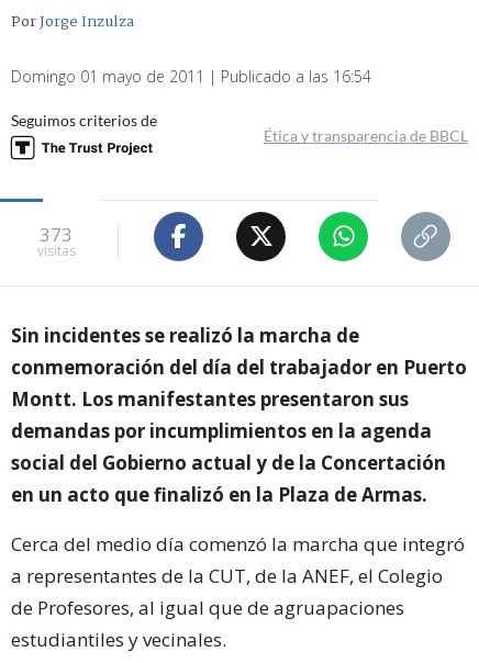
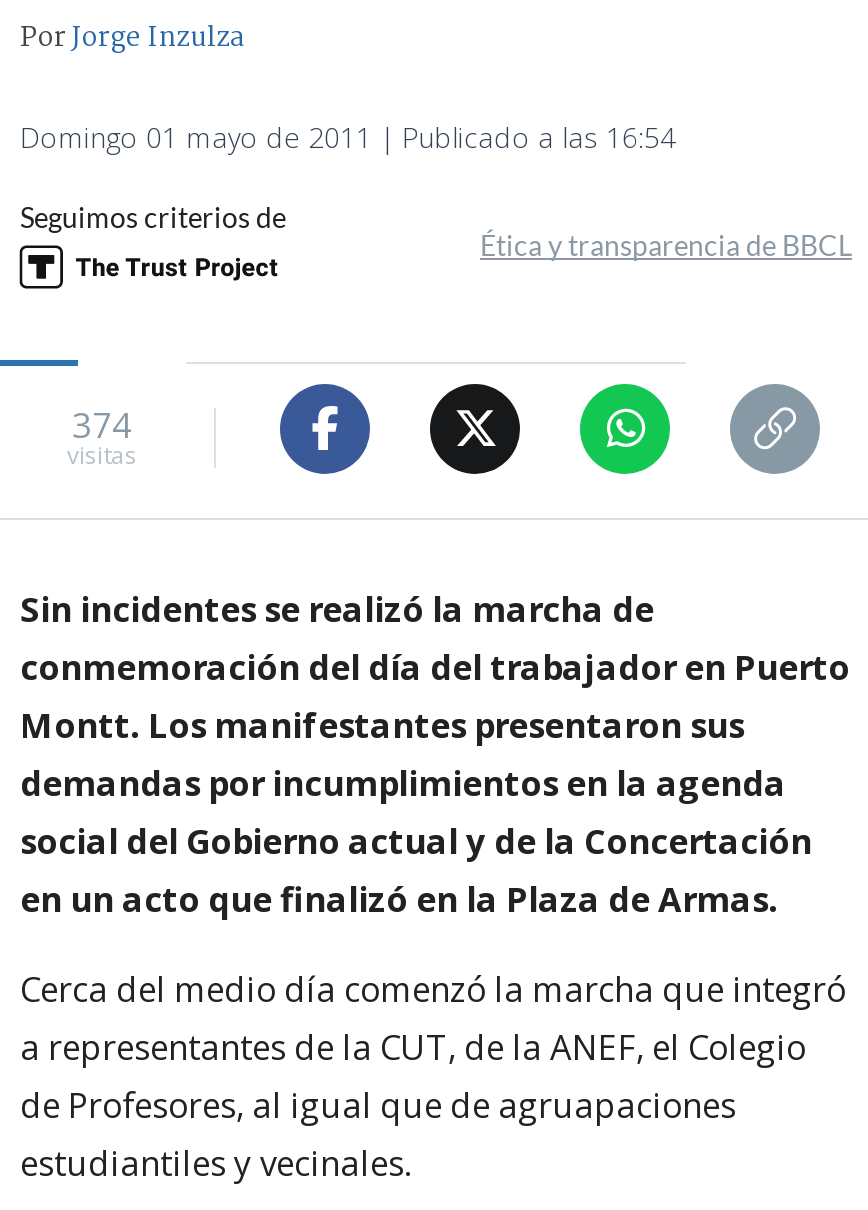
- 373
+ 374
